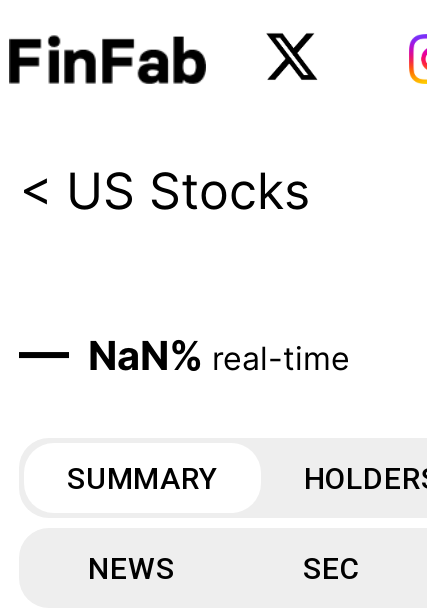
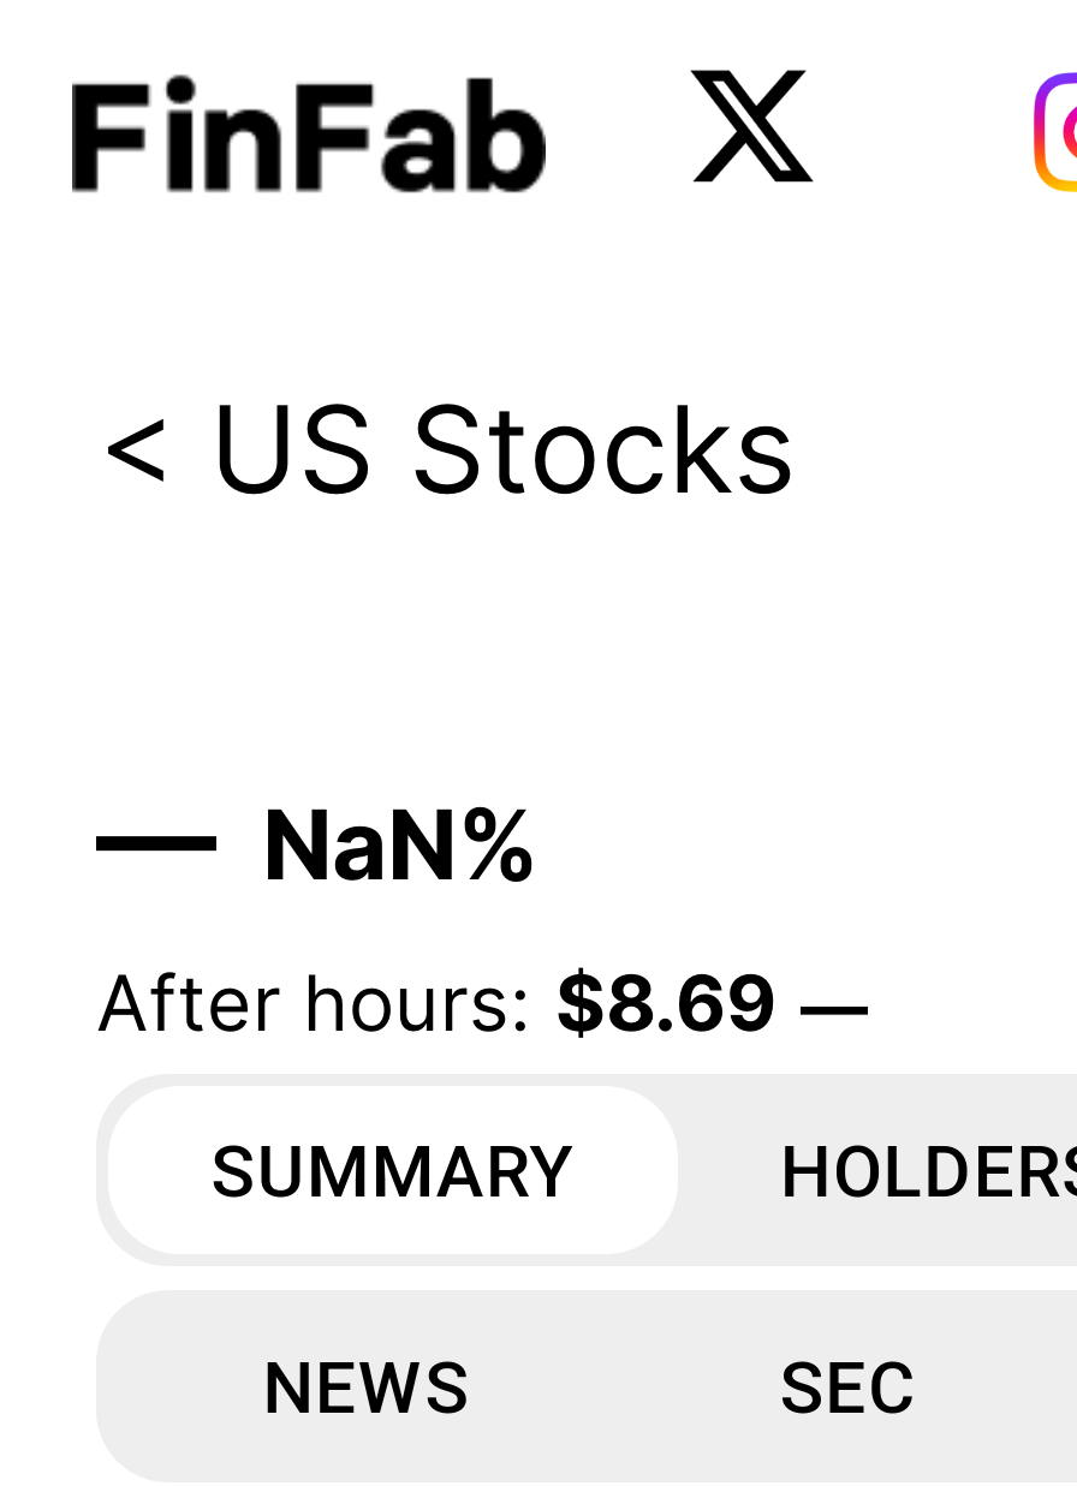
- — NaN% real-time
+ — NaN%
+ After hours: $8.69 —
